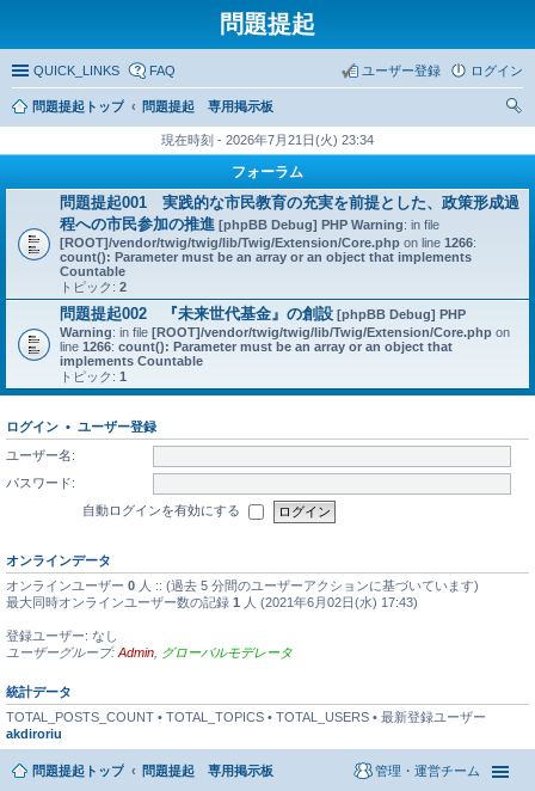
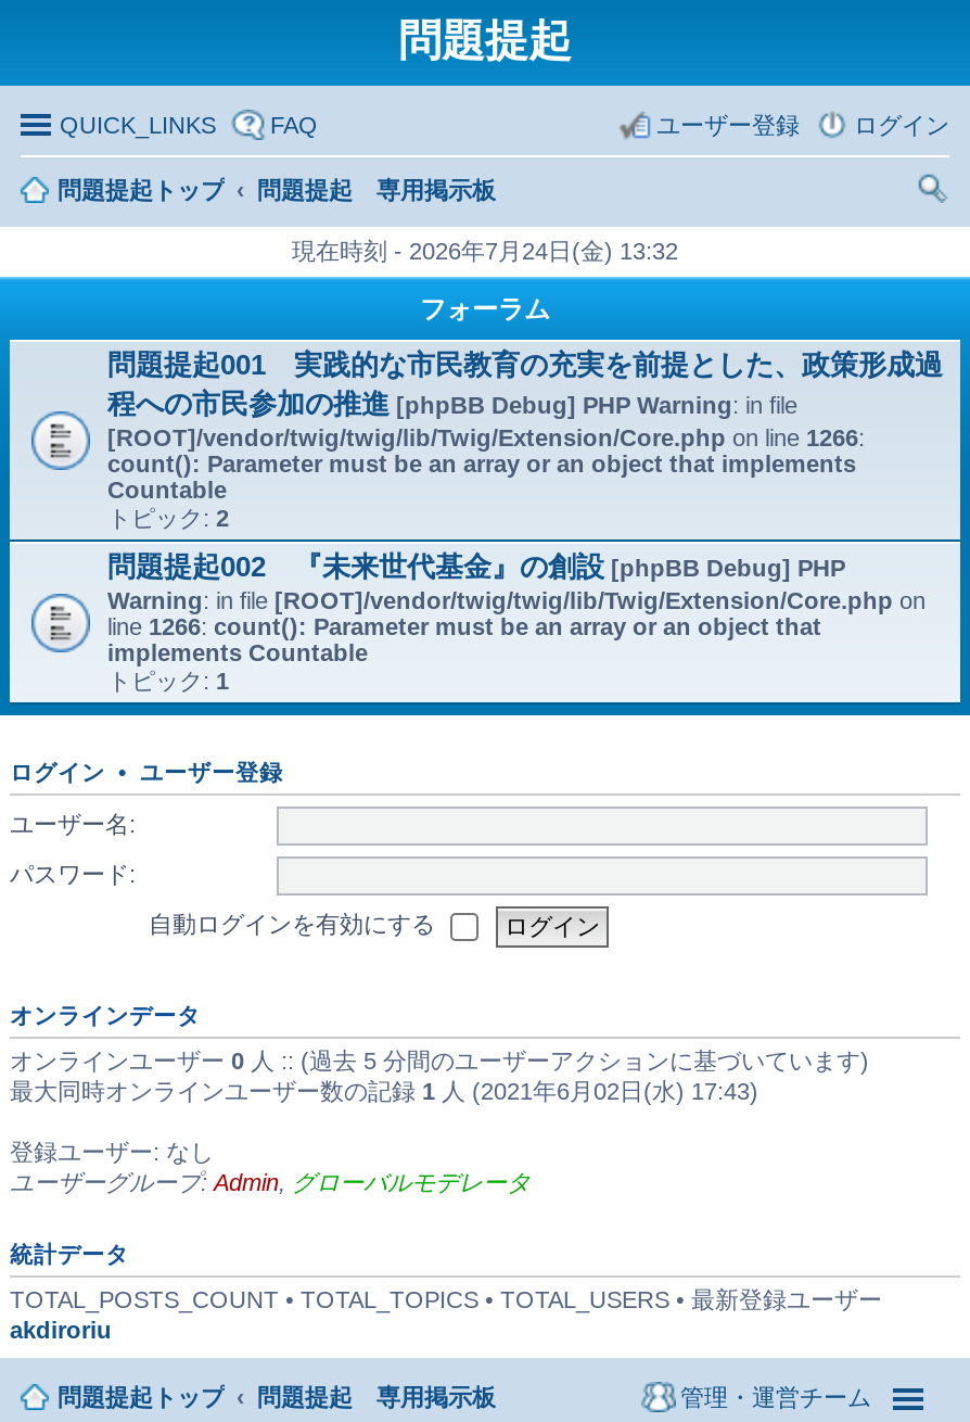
- 現在時刻 - 2026年7月21日(火) 23:34
+ 現在時刻 - 2026年7月24日(金) 13:32
